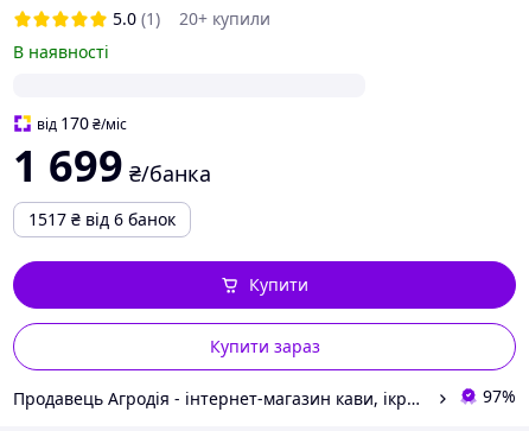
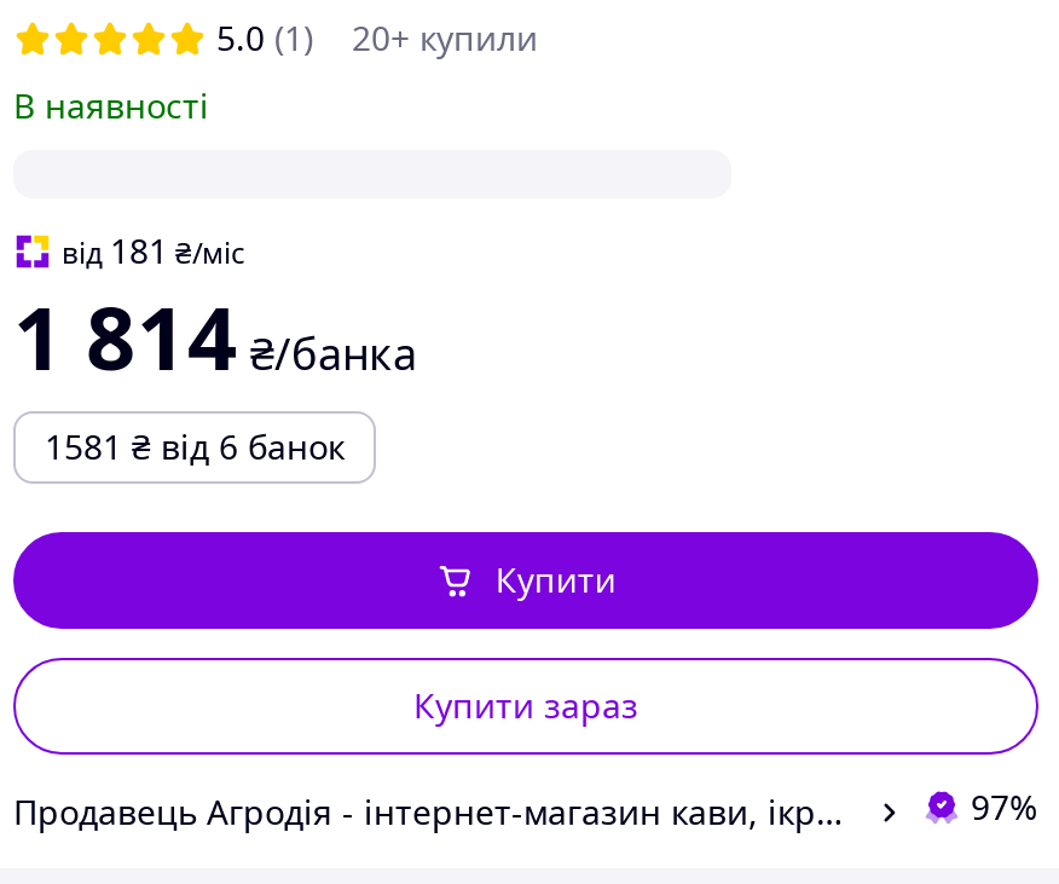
- від 170 ₴/міс
+ від 181 ₴/міс

- 1 699 ₴/банка
+ 1 814 ₴/банка

- 1517 ₴ від 6 банок
+ 1581 ₴ від 6 банок
